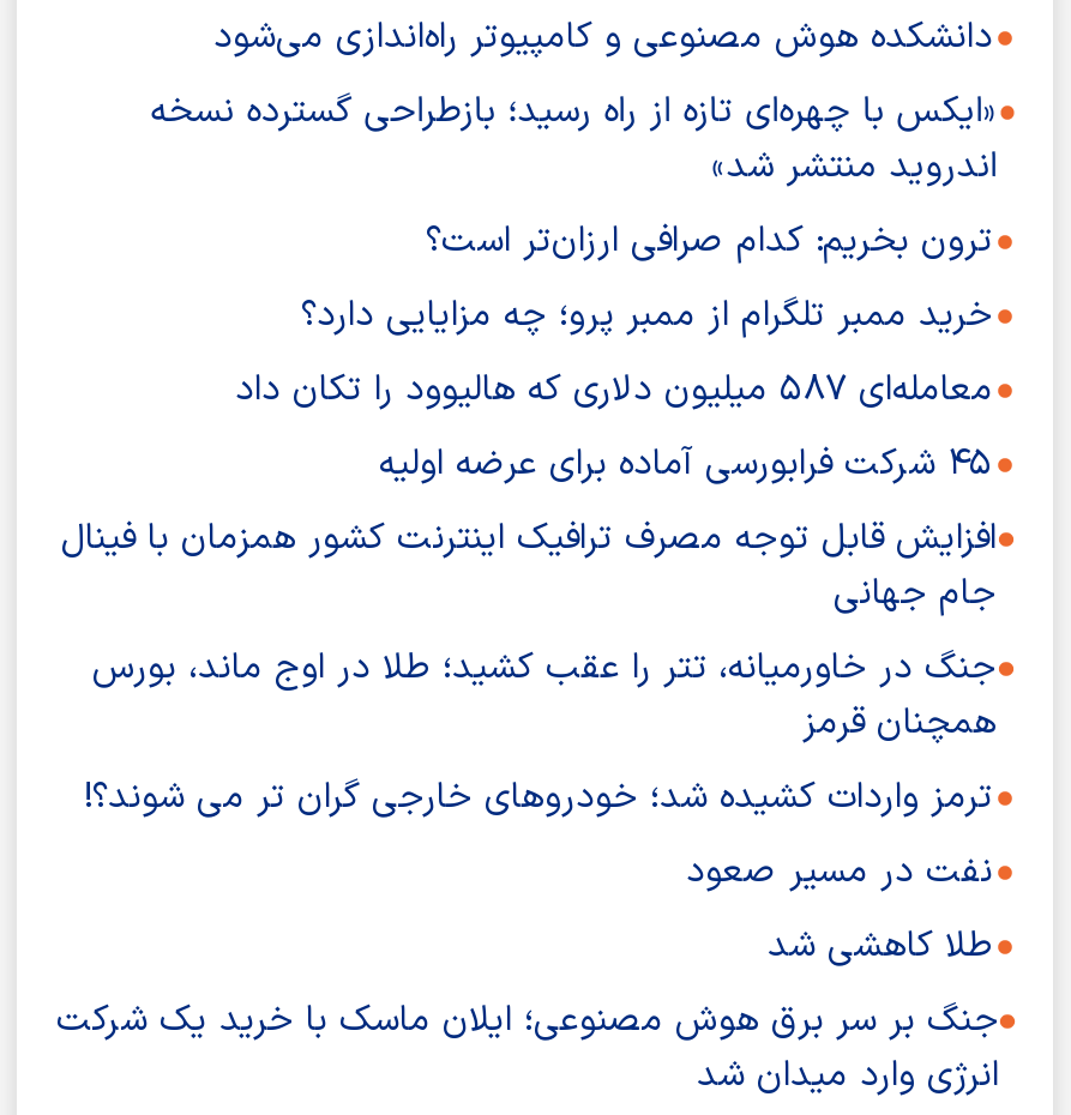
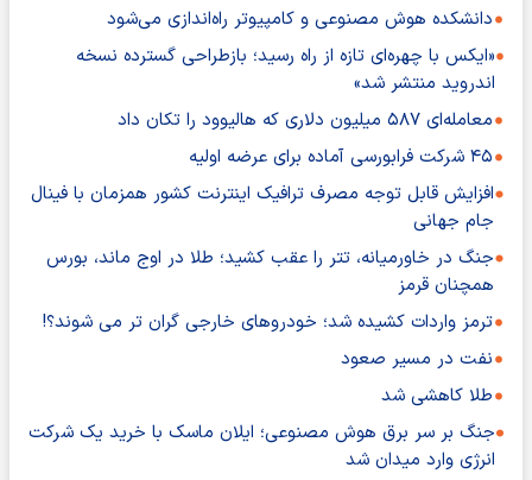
- ترون بخریم: کدام صرافی ارزان‌تر است؟
- خرید ممبر تلگرام از ممبر پرو؛ چه مزایایی دارد؟
